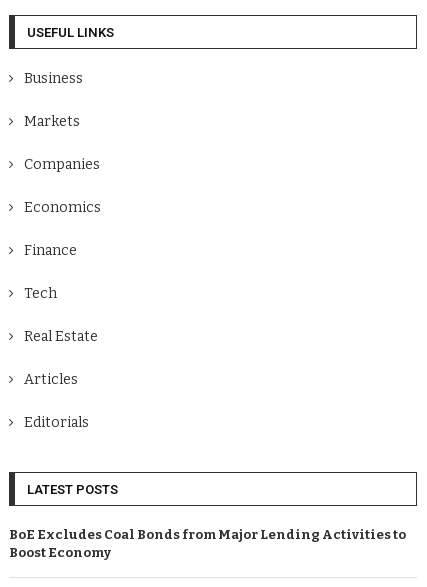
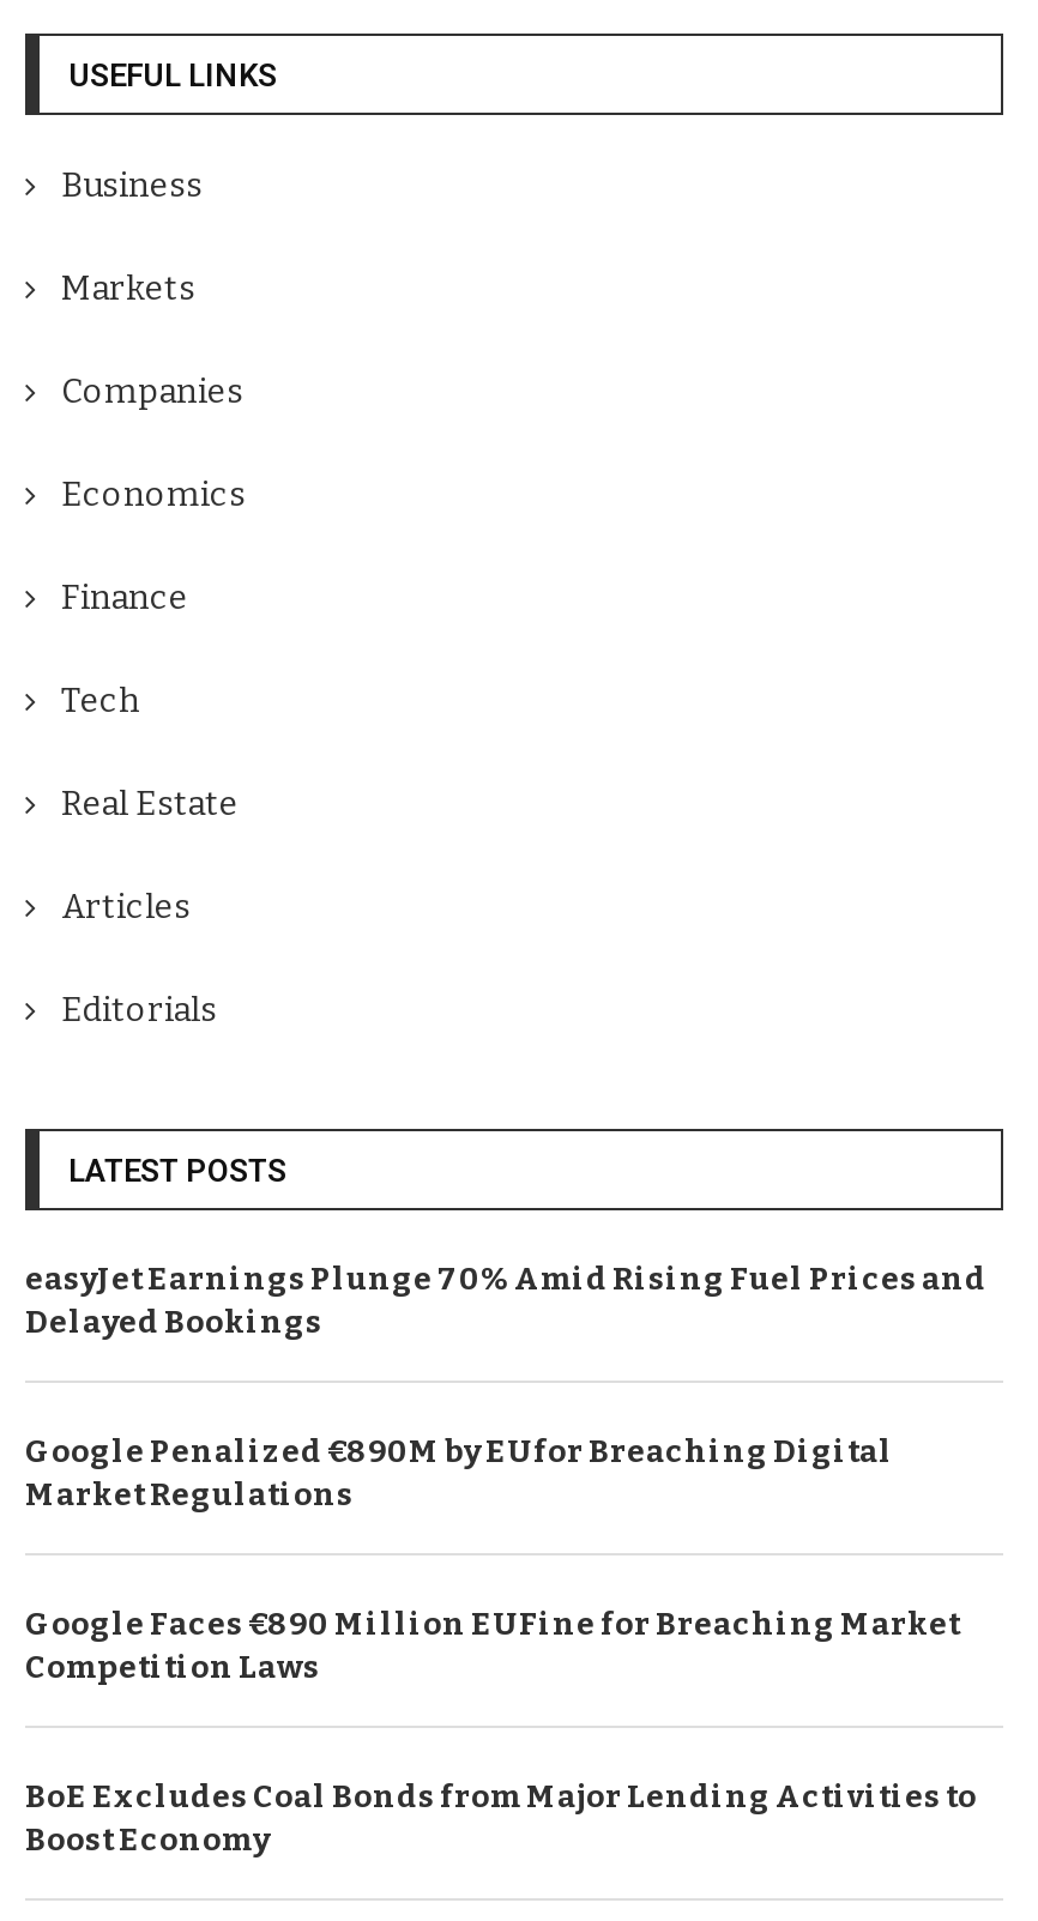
+ easyJet Earnings Plunge 70% Amid Rising Fuel Prices and
+ Delayed Bookings

+ Google Penalized €890M by EU for Breaching Digital
+ Market Regulations

+ Google Faces €890 Million EU Fine for Breaching Market
+ Competition Laws
